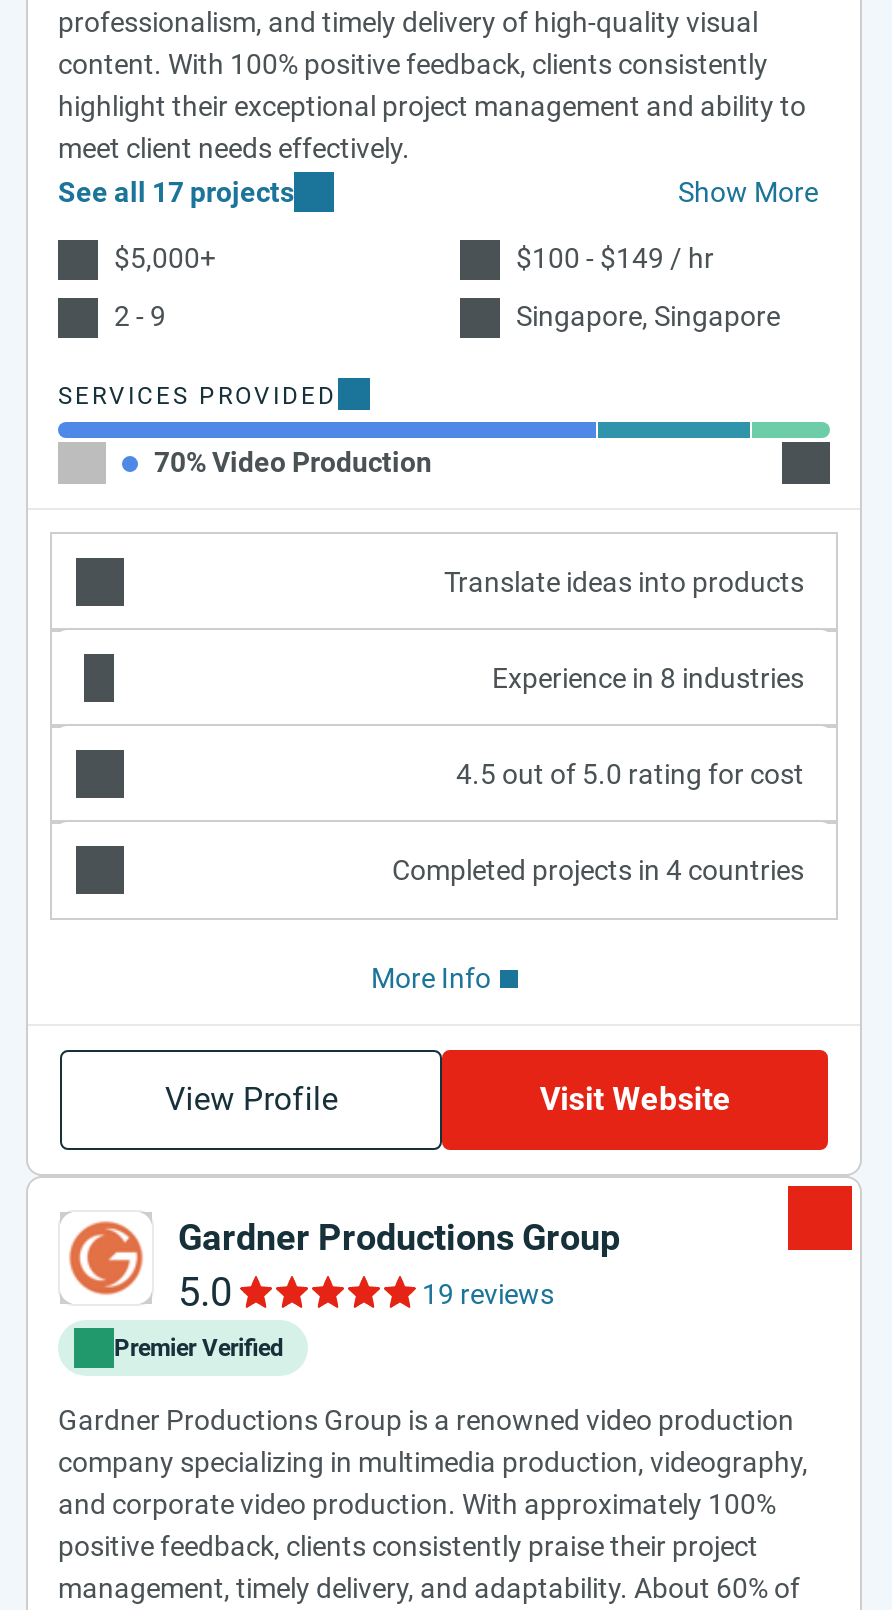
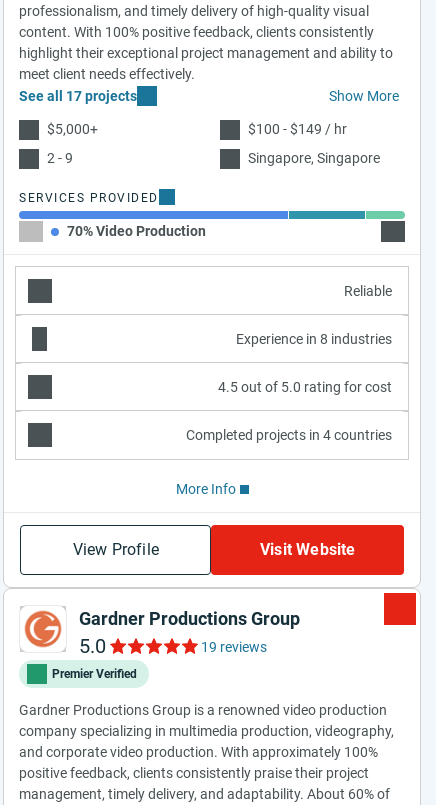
- Translate ideas into products
+ Reliable
